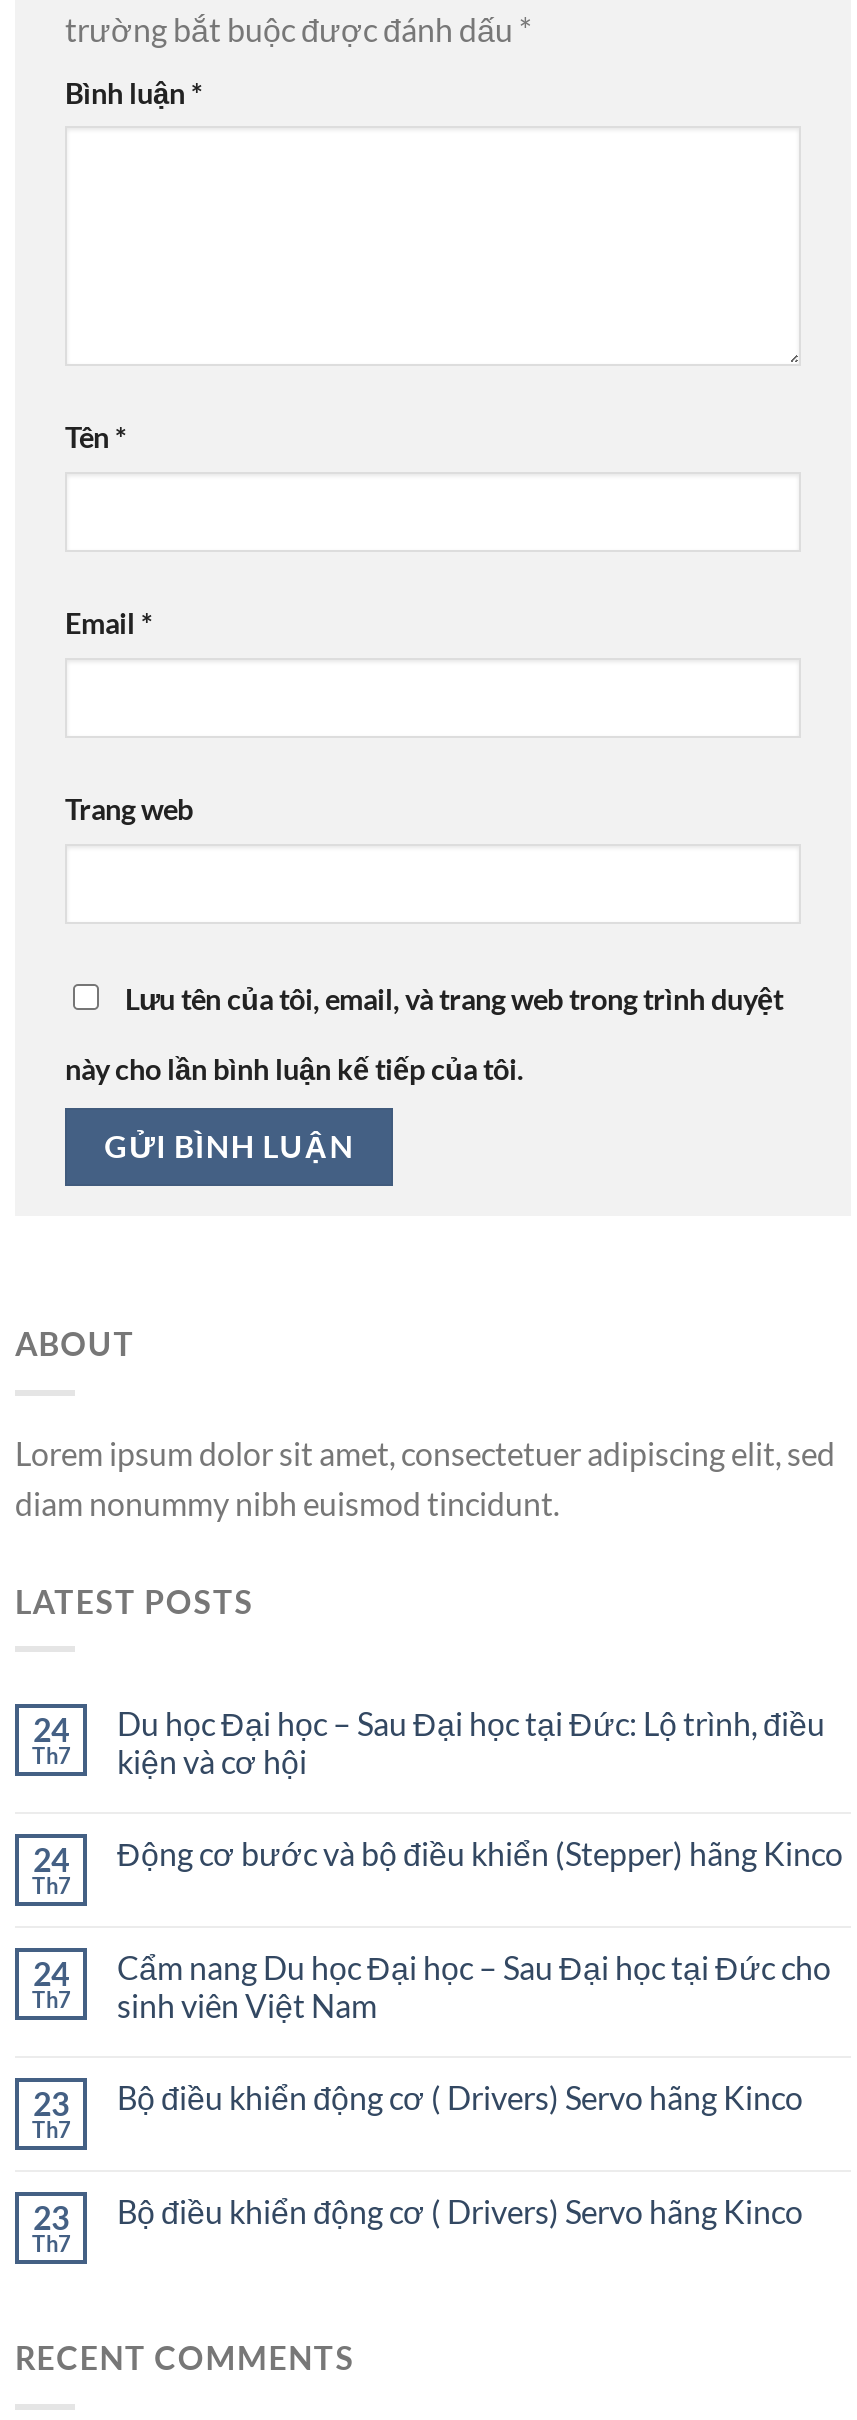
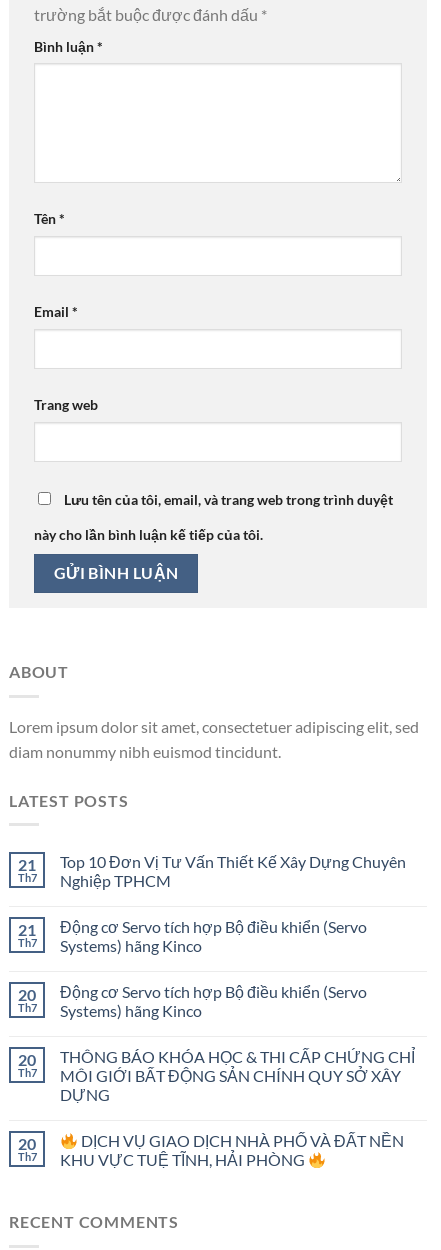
- 24
+ 21

- Du học Đại học – Sau Đại học tại Đức: Lộ trình, điều
- kiện và cơ hội
+ Top 10 Đơn Vị Tư Vấn Thiết Kế Xây Dựng Chuyên
+ Nghiệp TPHCM

- 24
+ 21

- Động cơ bước và bộ điều khiển (Stepper) hãng Kinco
+ Động cơ Servo tích hợp Bộ điều khiển (Servo
+ Systems) hãng Kinco

- 24
+ 20

- Cẩm nang Du học Đại học – Sau Đại học tại Đức cho
- sinh viên Việt Nam
+ Động cơ Servo tích hợp Bộ điều khiển (Servo
+ Systems) hãng Kinco

- 23
+ 20

- Bộ điều khiển động cơ ( Drivers) Servo hãng Kinco
+ THÔNG BÁO KHÓA HỌC & THI CẤP CHỨNG CHỈ
+ MÔI GIỚI BẤT ĐỘNG SẢN CHÍNH QUY SỞ XÂY
+ DỰNG

- 23
+ 20

- Bộ điều khiển động cơ ( Drivers) Servo hãng Kinco
+ DỊCH VỤ GIAO DỊCH NHÀ PHỐ VÀ ĐẤT NỀN
+ KHU VỰC TUỆ TĨNH, HẢI PHÒNG
